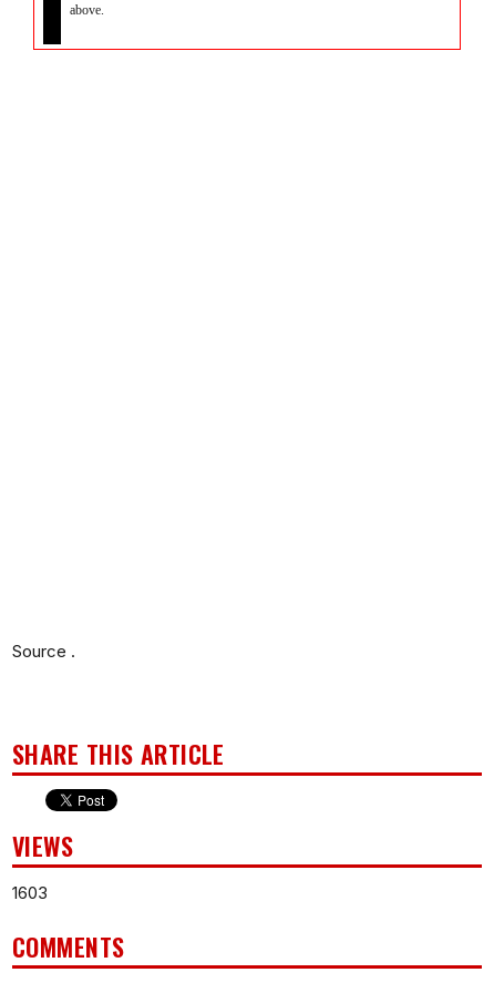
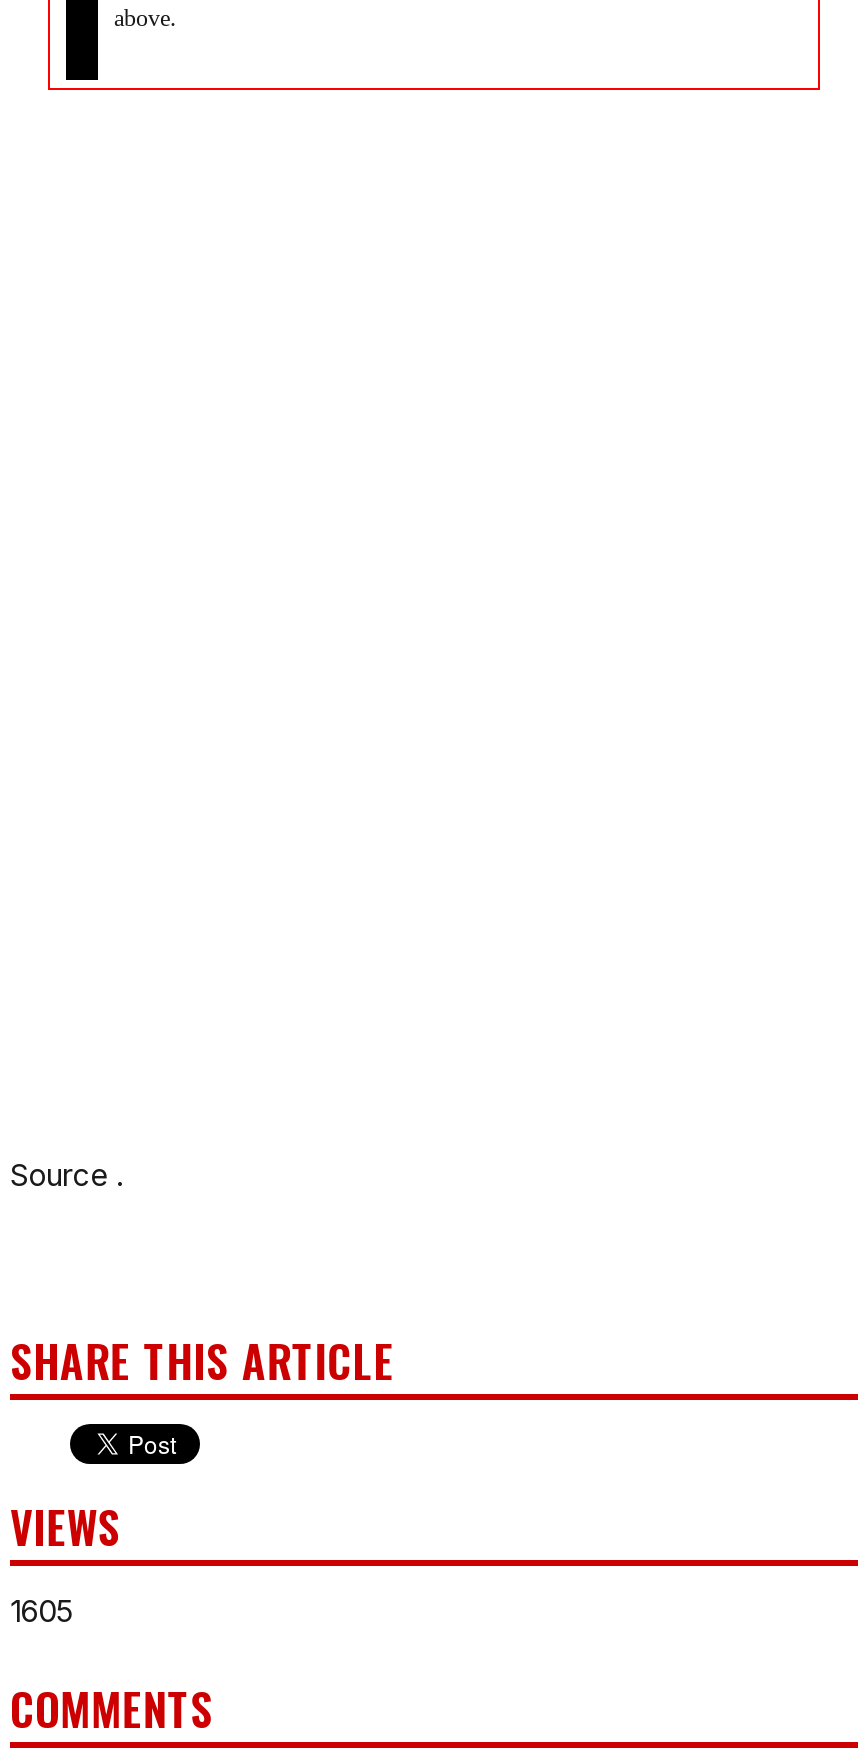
- 1603
+ 1605
